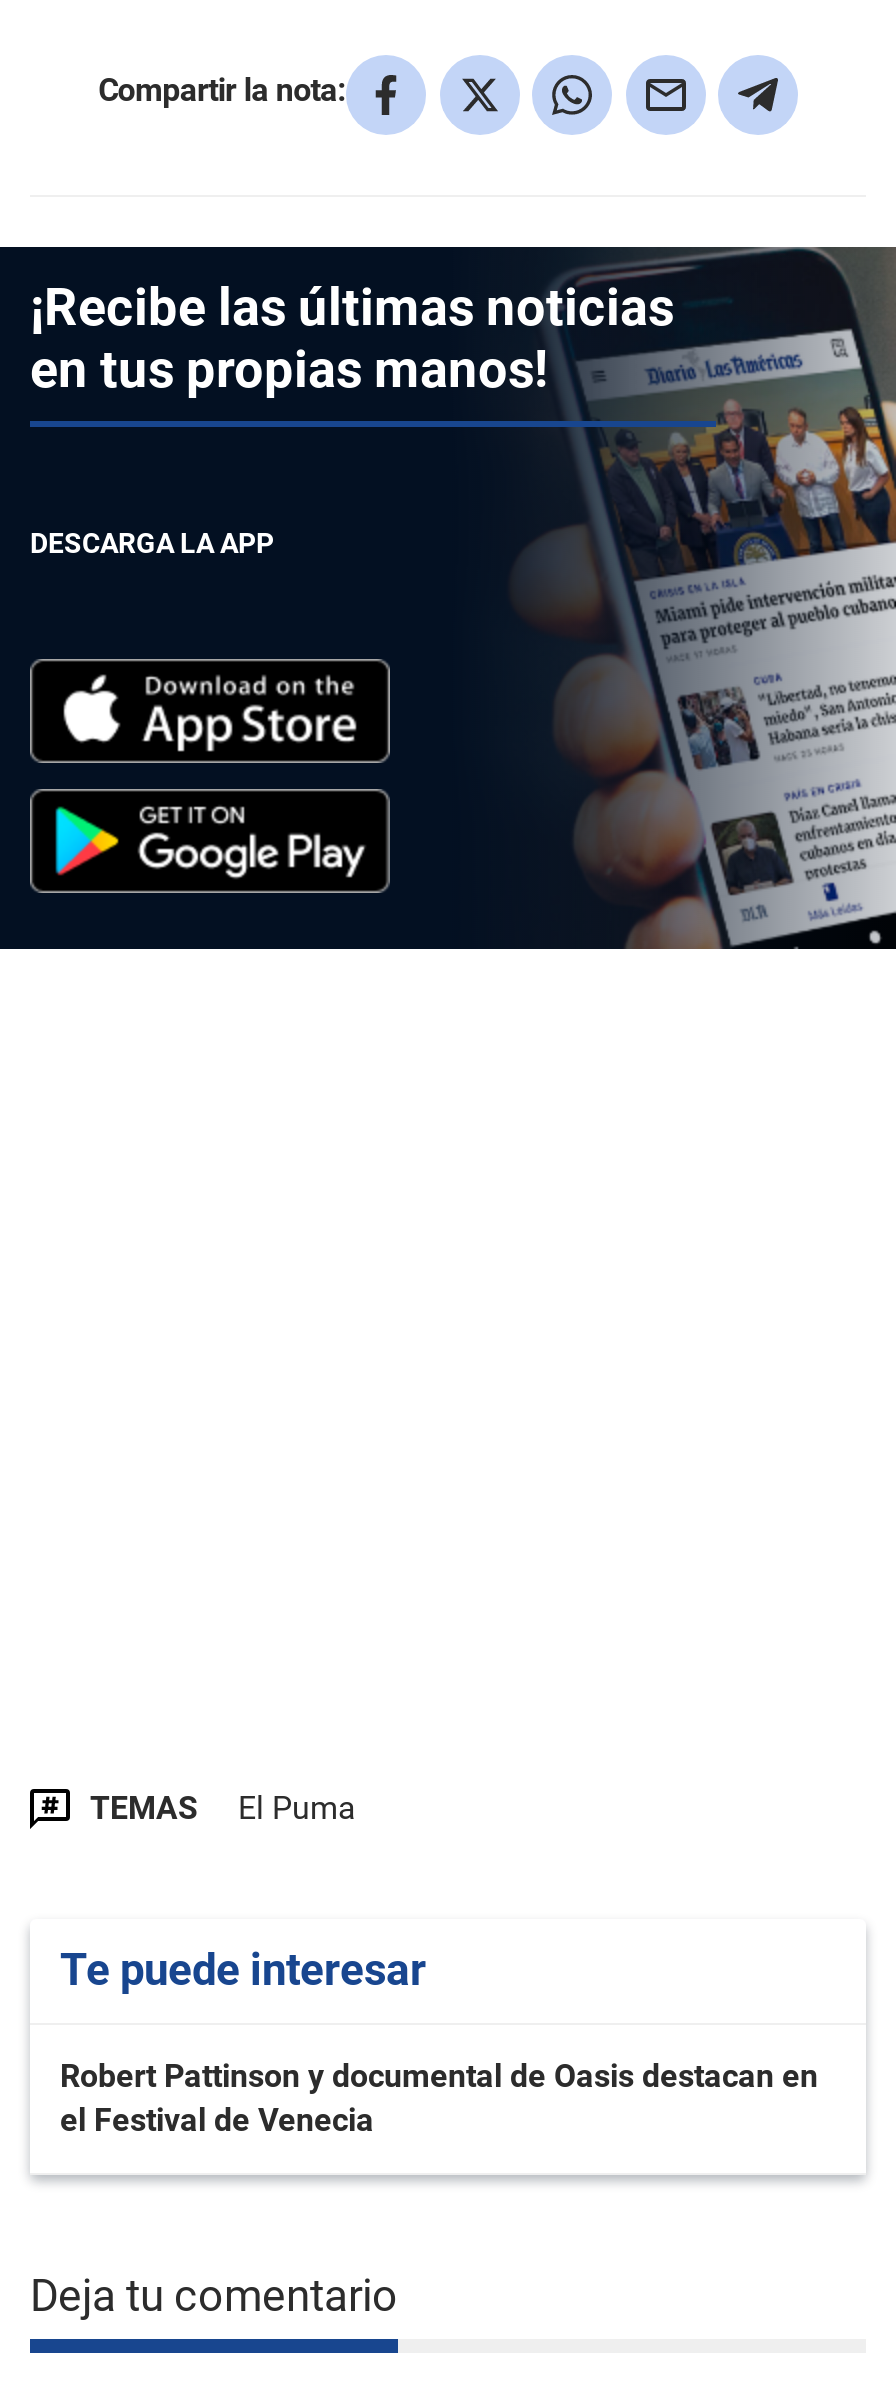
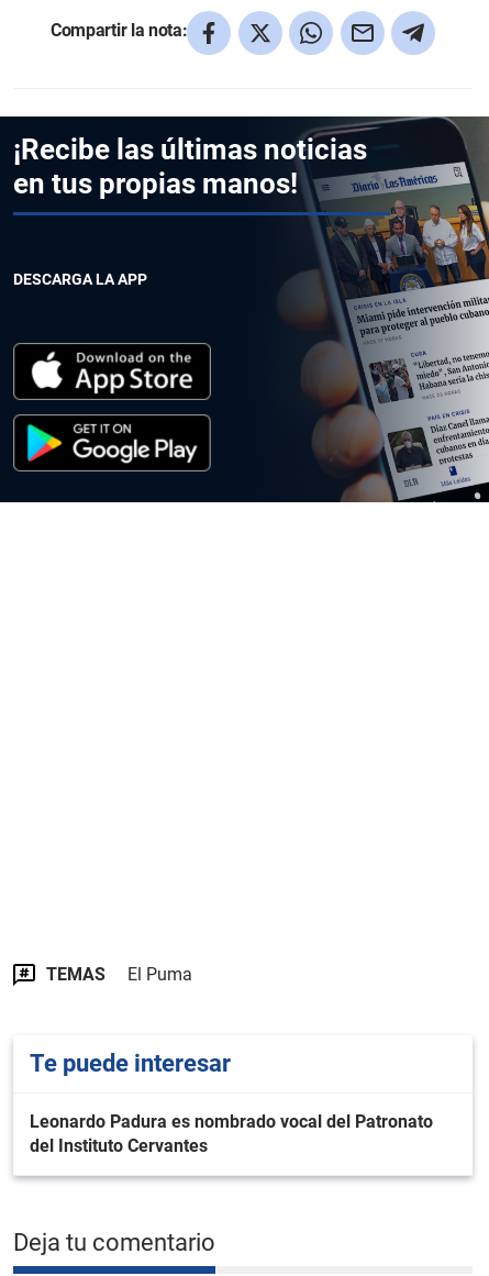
- Robert Pattinson y documental de Oasis destacan en
- el Festival de Venecia
+ Leonardo Padura es nombrado vocal del Patronato
+ del Instituto Cervantes
